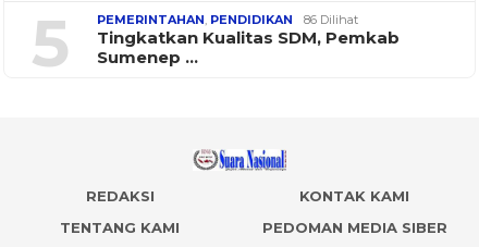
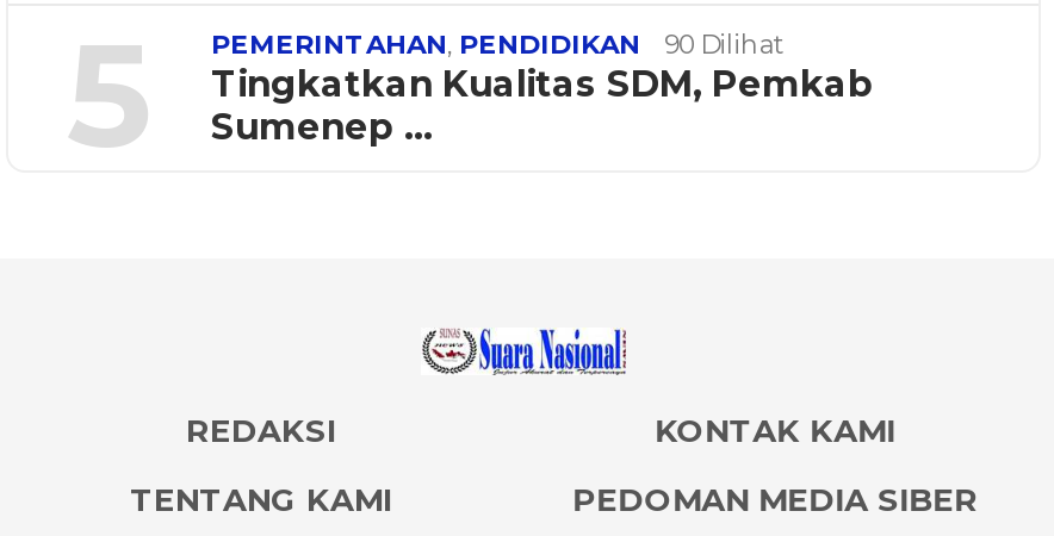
- PEMERINTAHAN, PENDIDIKAN 86 Dilihat
+ PEMERINTAHAN, PENDIDIKAN 90 Dilihat
